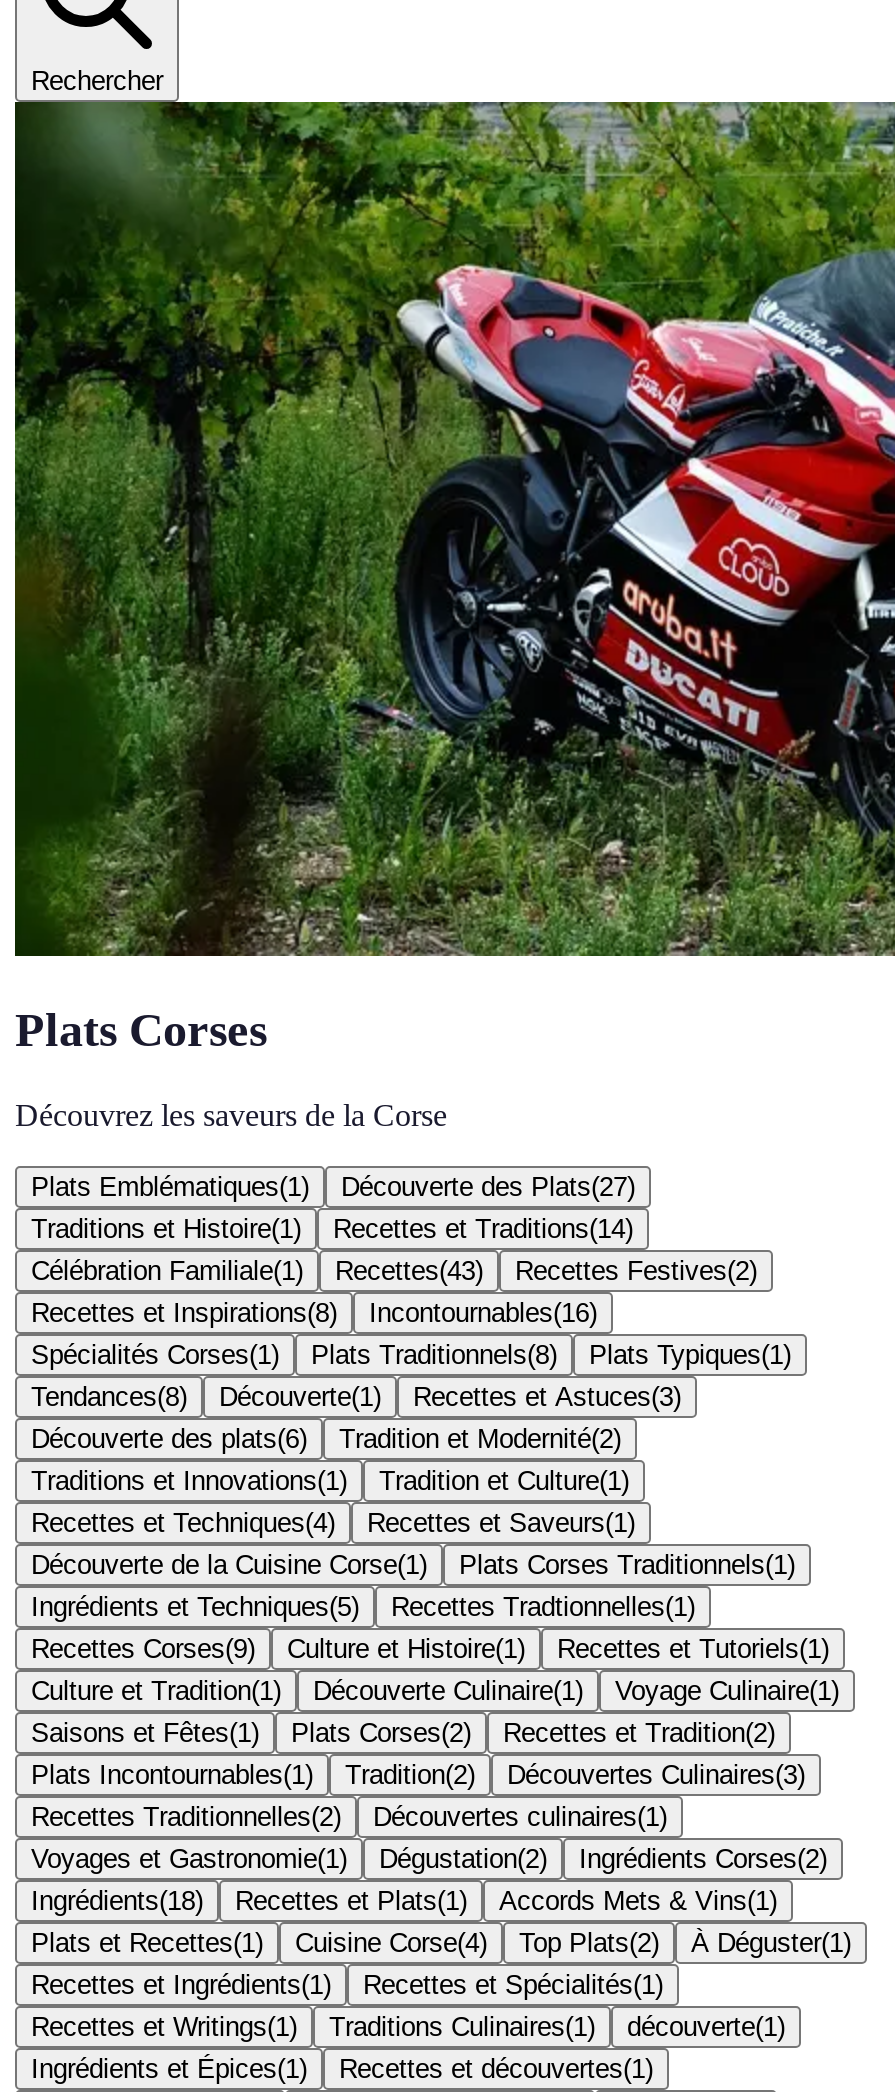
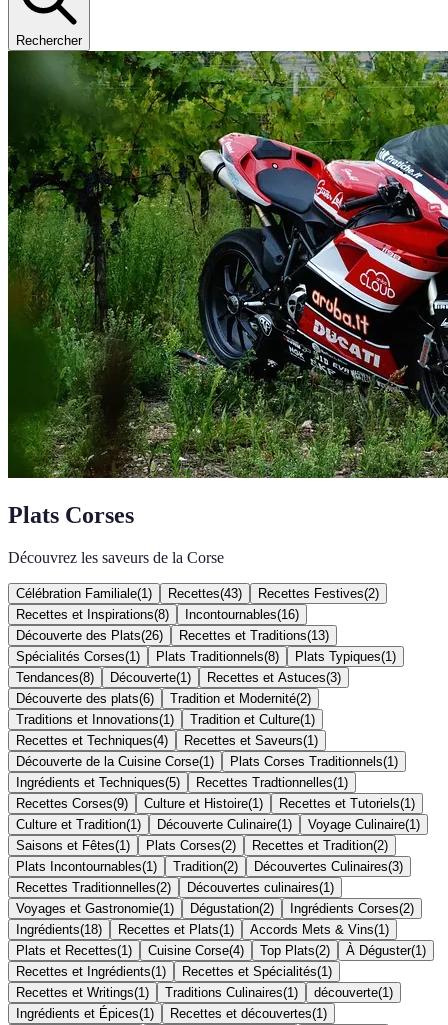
- Plats Emblématiques(1)
- Découverte des Plats(27)
- Traditions et Histoire(1)
- Recettes et Traditions(14)

moved up: Célébration Familiale(1) | Recettes(43) | Recettes Festives(2) | Recettes et Inspirations(8) | Incontournables(16)

+ Découverte des Plats(26)
+ Recettes et Traditions(13)
